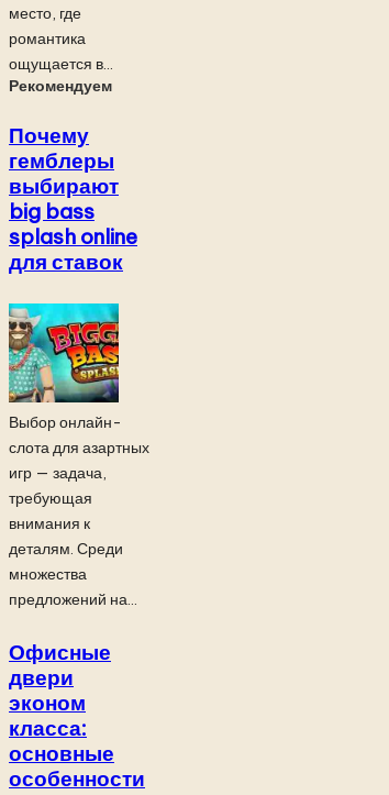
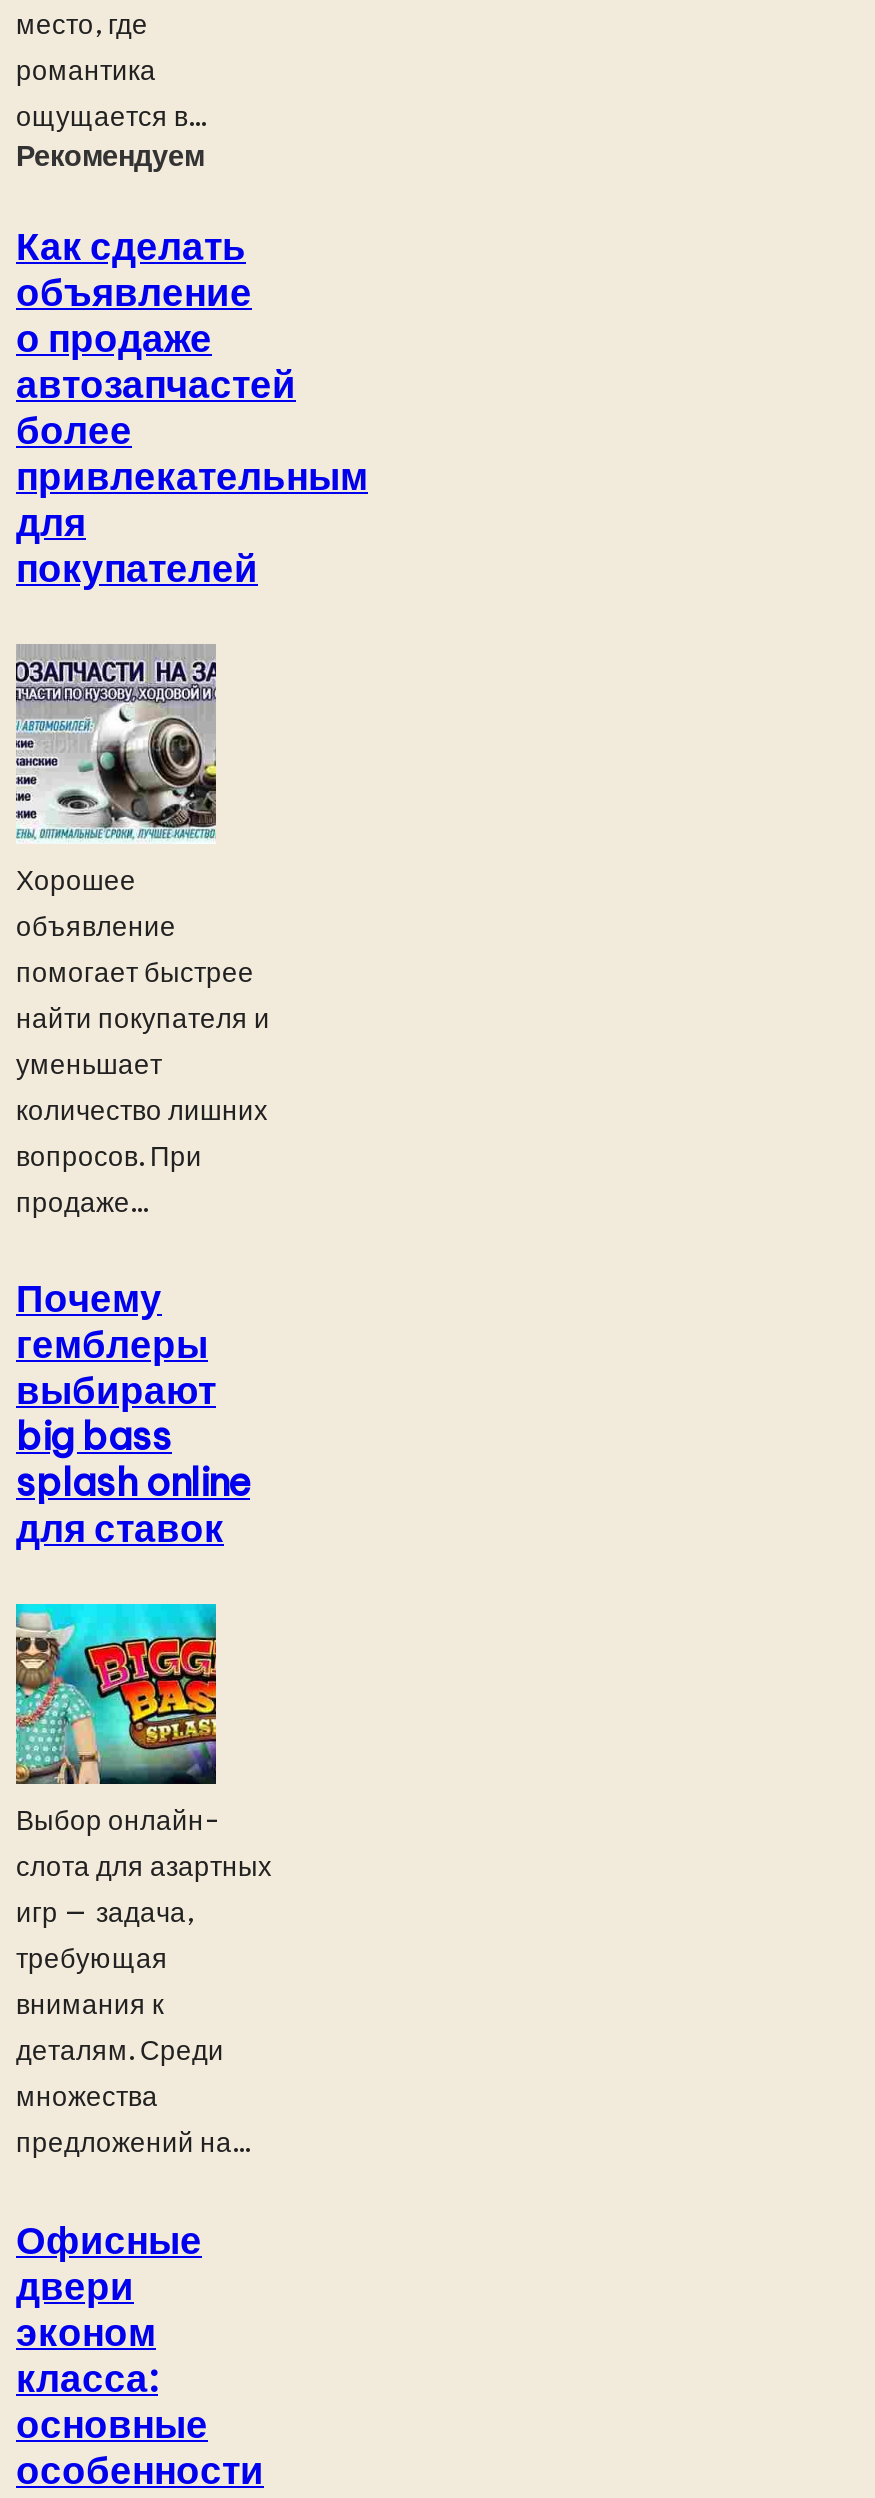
+ [image]
+ Хорошее
+ объявление
+ помогает быстрее
+ найти покупателя и
+ уменьшает
+ количество лишних
+ вопросов. При
+ продаже...

+ Как сделать
+ объявление
+ о продаже
+ автозапчастей
+ более
+ привлекательным
+ для
+ покупателей
